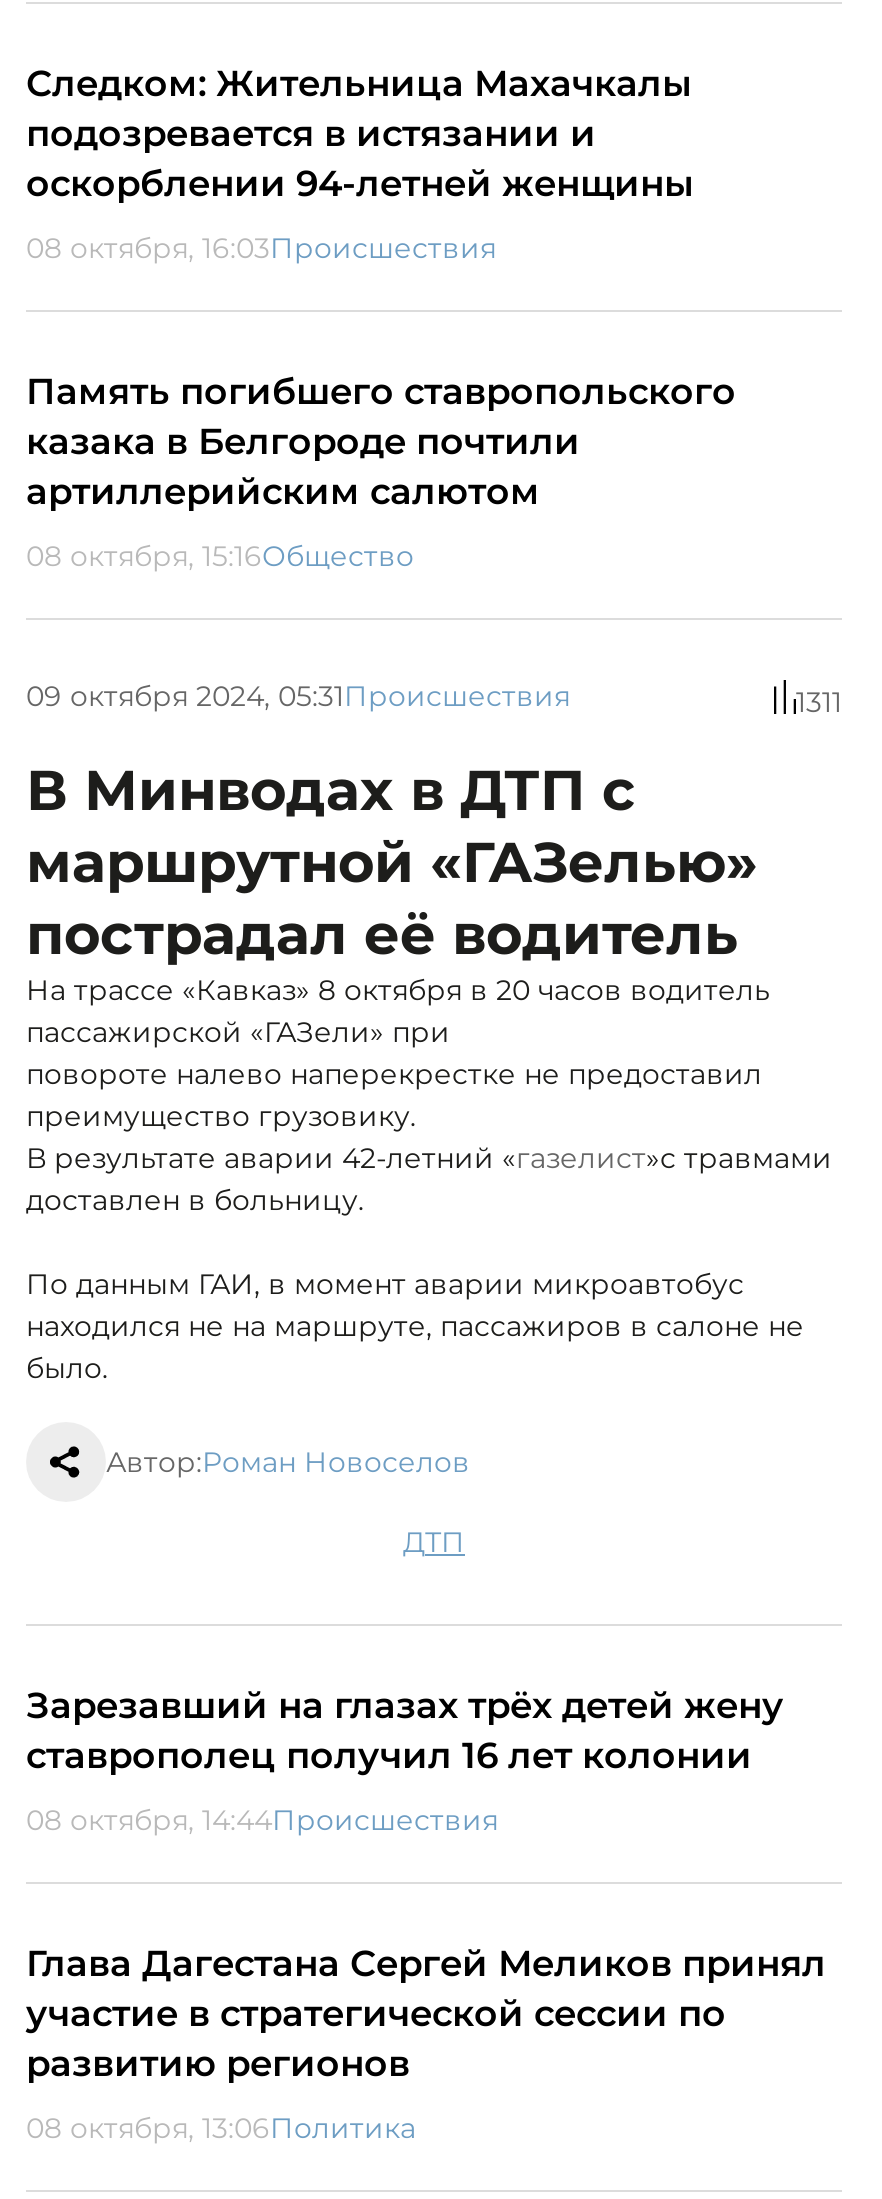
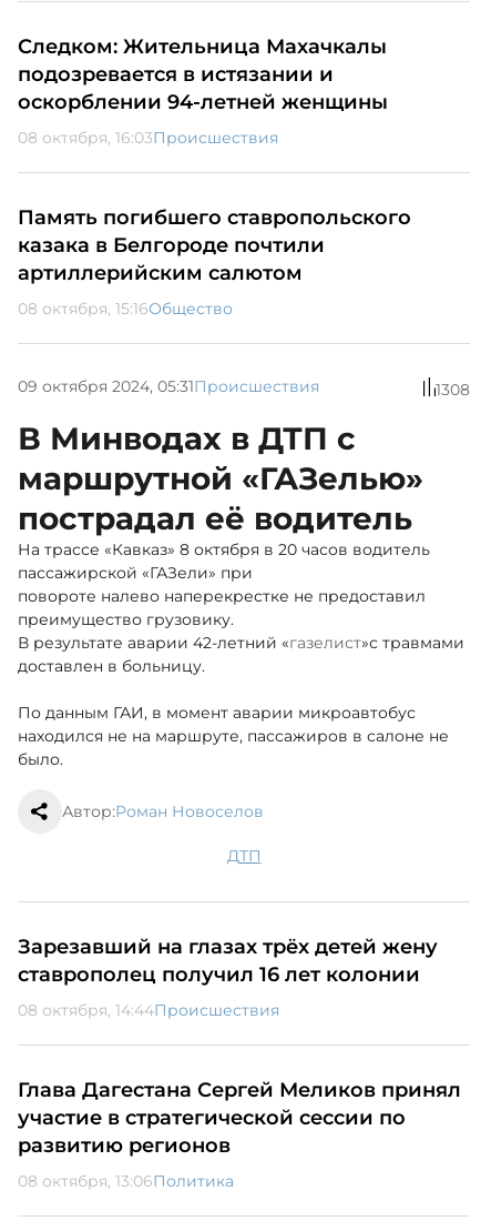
- 1311
+ 1308
